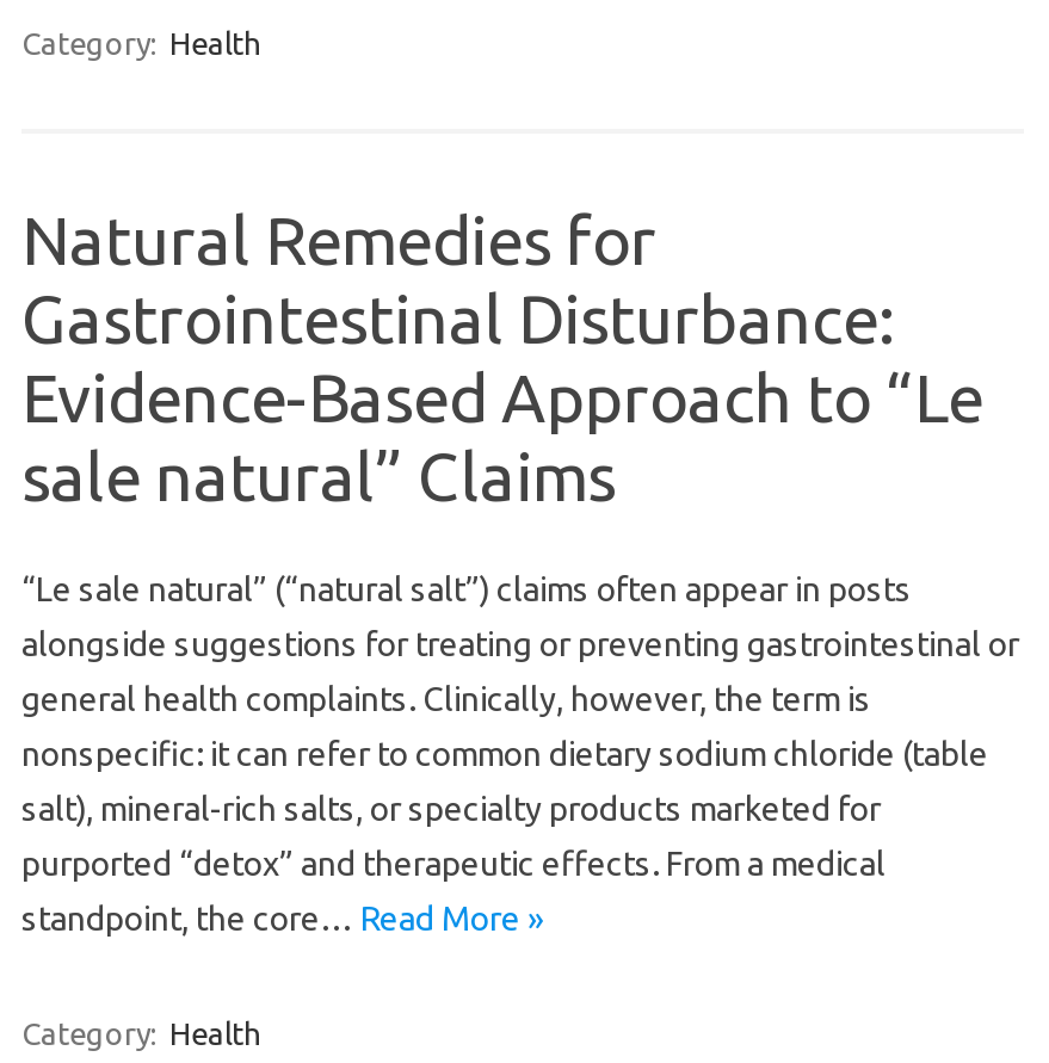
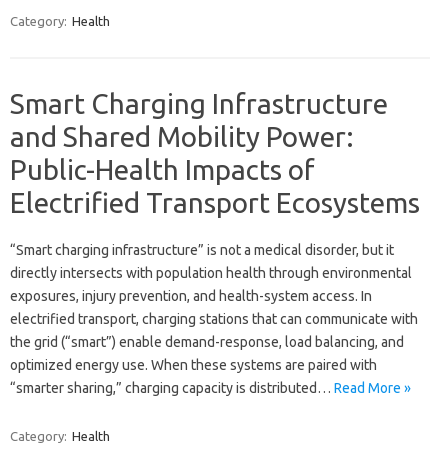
- Natural Remedies for
- Gastrointestinal Disturbance:
- Evidence-Based Approach to “Le
- sale natural” Claims
+ Smart Charging Infrastructure
+ and Shared Mobility Power:
+ Public-Health Impacts of
+ Electrified Transport Ecosystems

- “Le sale natural” (“natural salt”) claims often appear in posts
- alongside suggestions for treating or preventing gastrointestinal or
- general health complaints. Clinically, however, the term is
- nonspecific: it can refer to common dietary sodium chloride (table
- salt), mineral-rich salts, or specialty products marketed for
- purported “detox” and therapeutic effects. From a medical
- standpoint, the core… Read More »
+ “Smart charging infrastructure” is not a medical disorder, but it
+ directly intersects with population health through environmental
+ exposures, injury prevention, and health-system access. In
+ electrified transport, charging stations that can communicate with
+ the grid (“smart”) enable demand-response, load balancing, and
+ optimized energy use. When these systems are paired with
+ “smarter sharing,” charging capacity is distributed… Read More »
